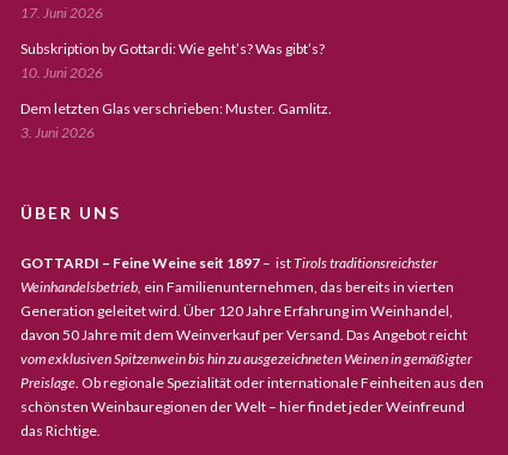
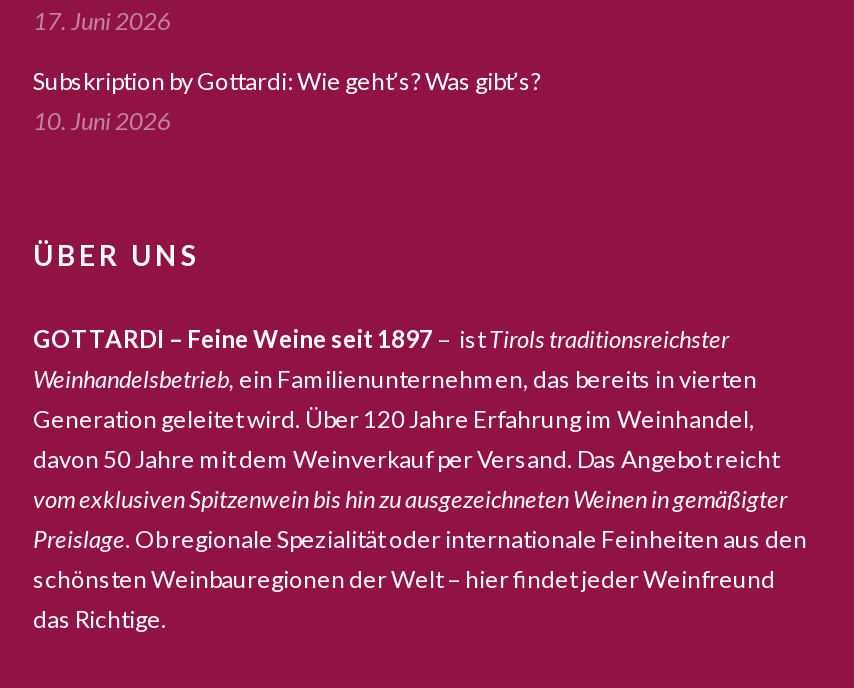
- Dem letzten Glas verschrieben: Muster. Gamlitz.
- 3. Juni 2026
